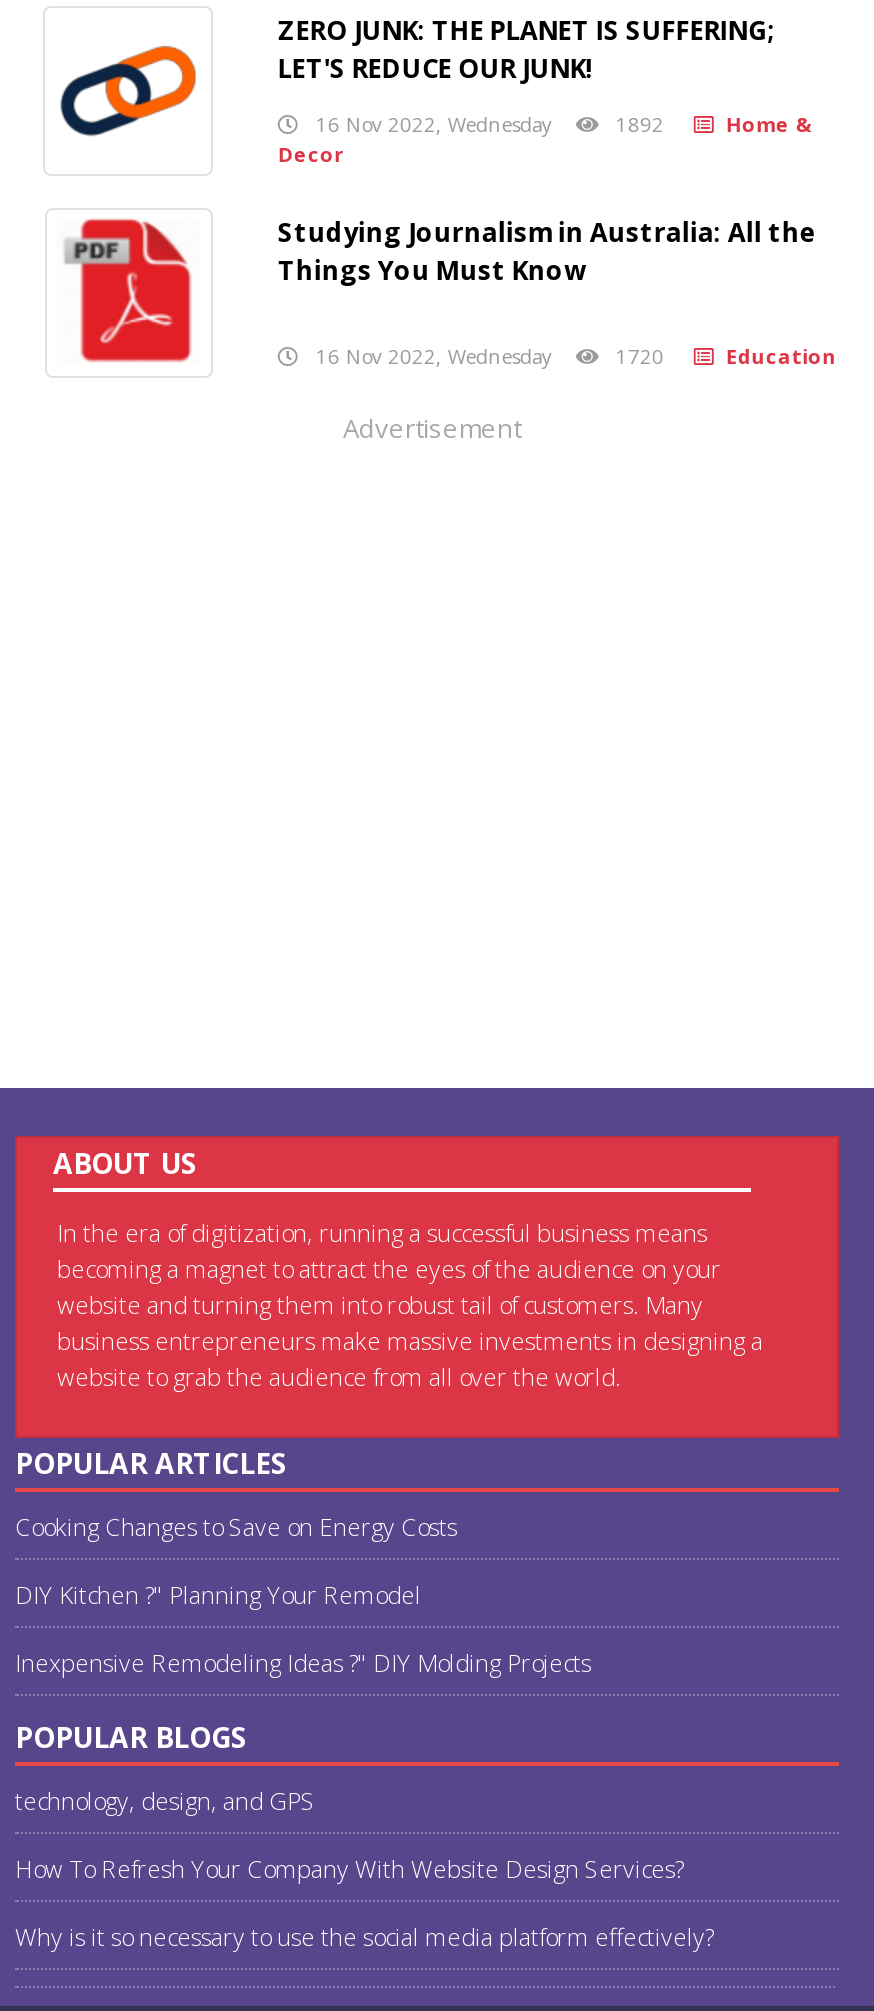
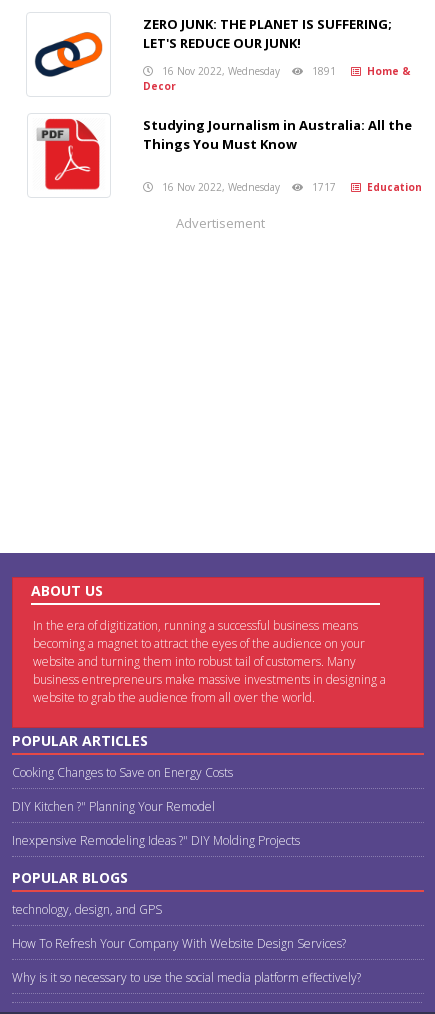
- 16 Nov 2022, Wednesday 1892 Home &
+ 16 Nov 2022, Wednesday 1891 Home &

- 16 Nov 2022, Wednesday 1720 Education
+ 16 Nov 2022, Wednesday 1717 Education
